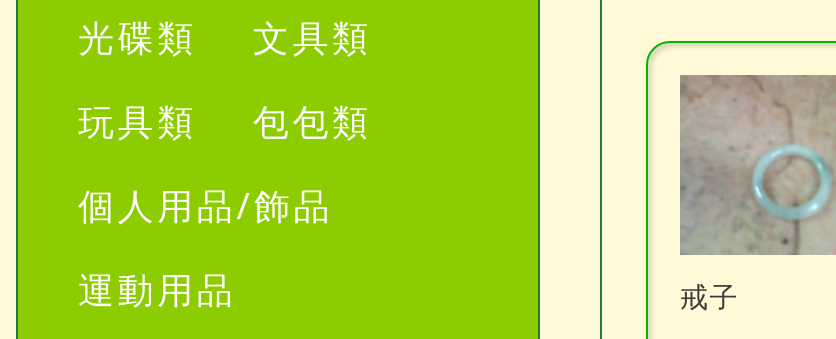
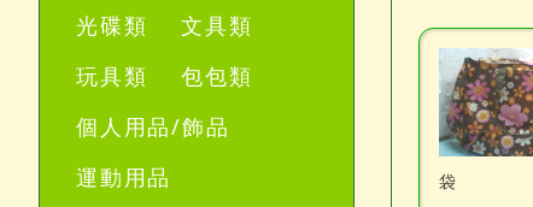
- [image]
- 戒子
+ [image]
+ 袋
